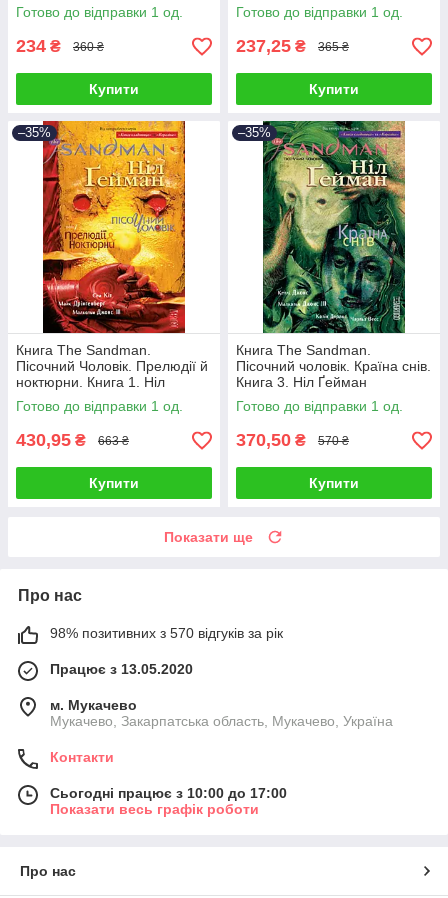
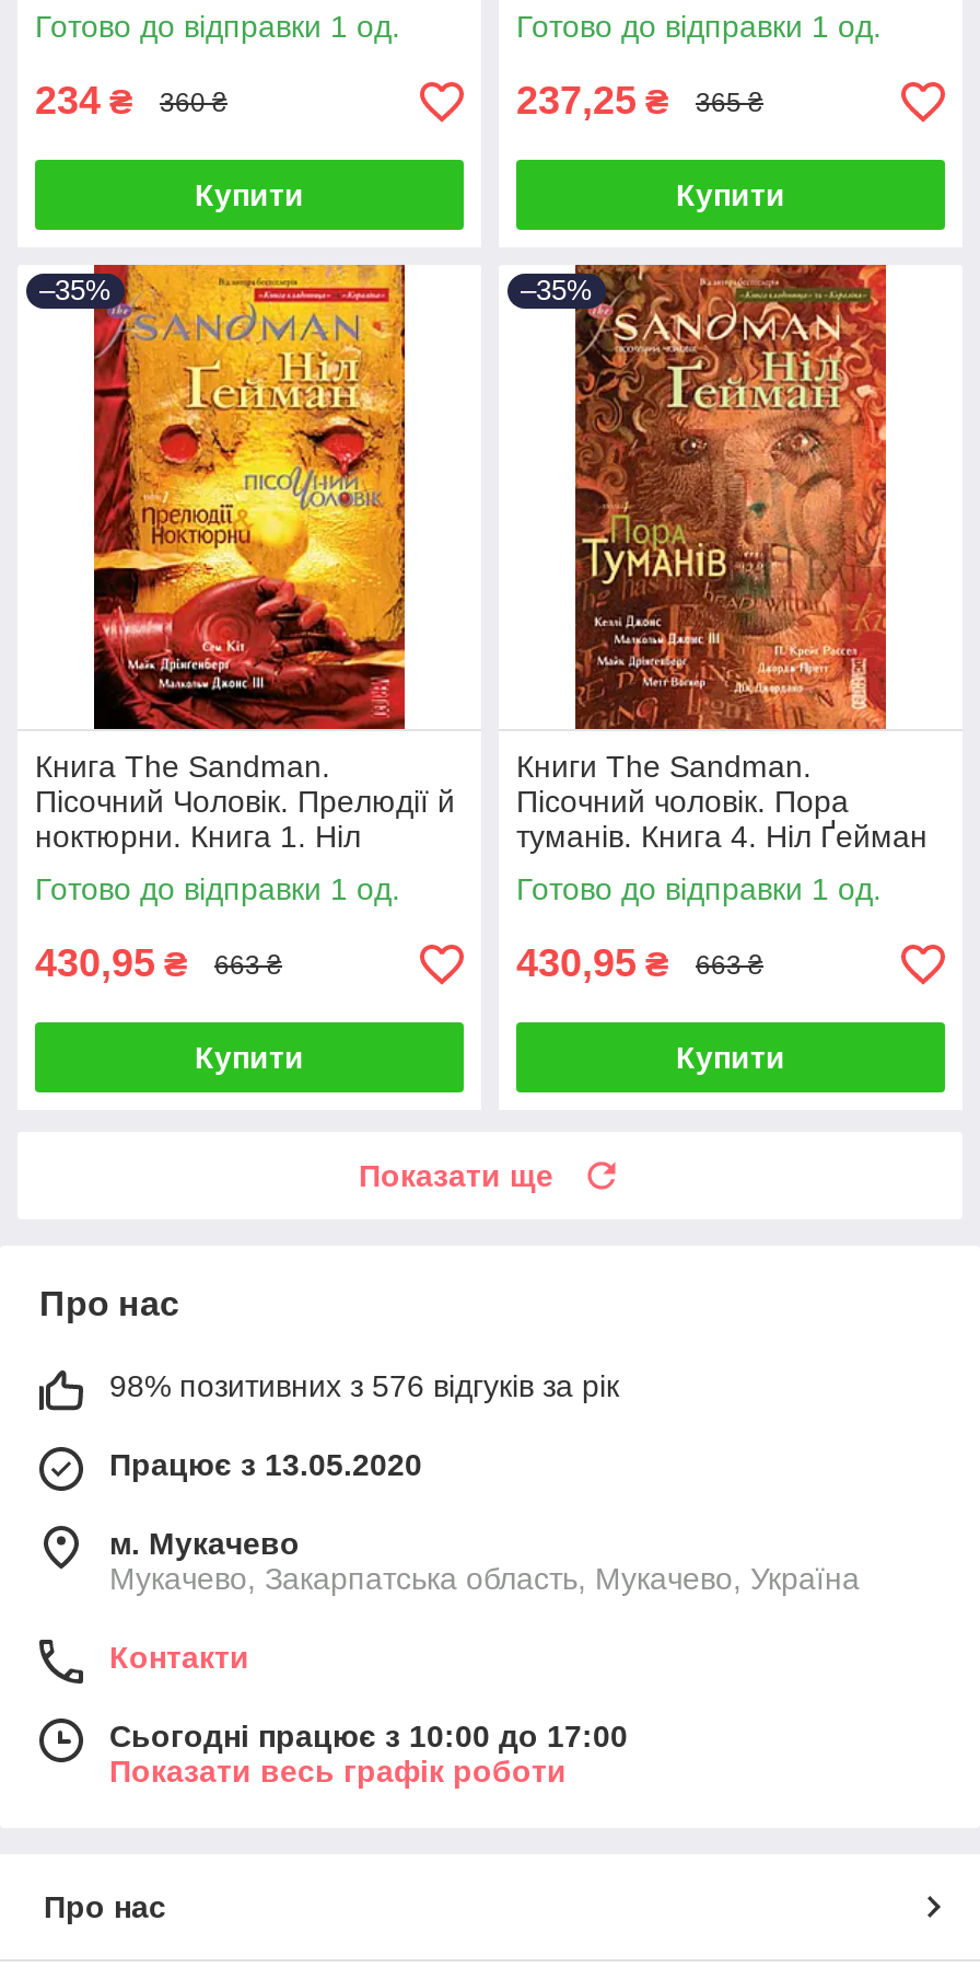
- [image]
- Книга The Sandman.
- Пісочний чоловік. Країна снів.
- Книга 3. Ніл Ґейман
+ [image]
+ Книги The Sandman.
+ Пісочний чоловік. Пора
+ туманів. Книга 4. Ніл Ґейман

- 370,50 ₴
+ 430,95 ₴

- 570 ₴
+ 663 ₴

- 98% позитивних з 570 відгуків за рік
+ 98% позитивних з 576 відгуків за рік
